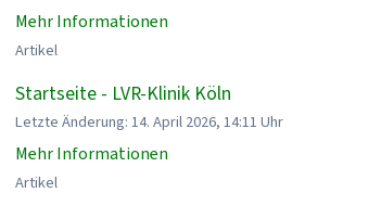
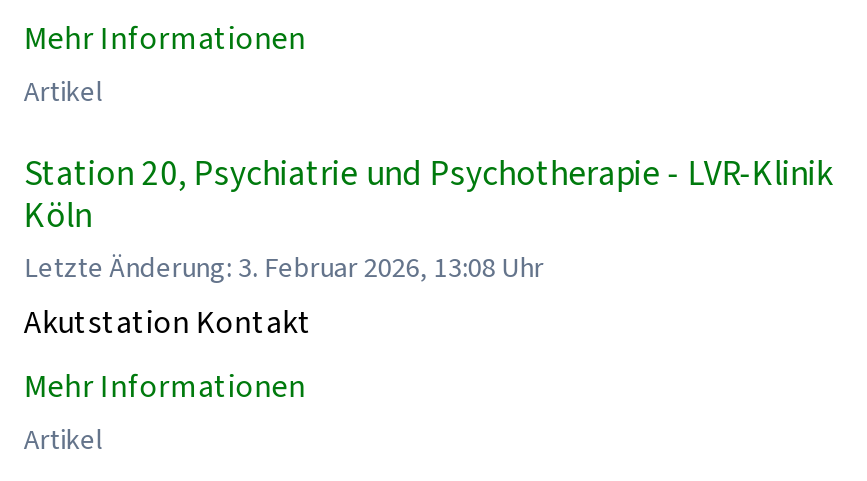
- Startseite - LVR-Klinik Köln
- Letzte Änderung: 14. April 2026, 14:11 Uhr
+ Station 20, Psychiatrie und Psychotherapie - LVR-Klinik
+ Köln
+ Letzte Änderung: 3. Februar 2026, 13:08 Uhr
+ Akutstation Kontakt
